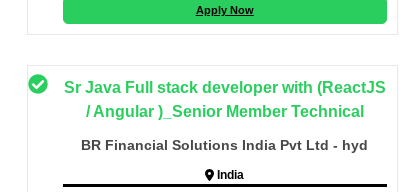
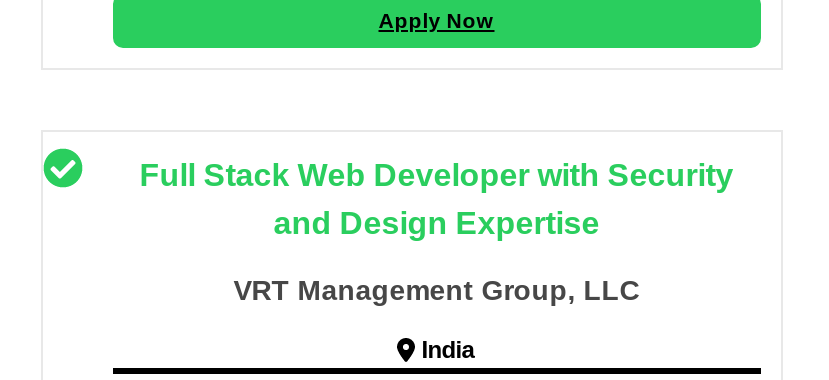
- Sr Java Full stack developer with (ReactJS
- / Angular )_Senior Member Technical
+ Full Stack Web Developer with Security
+ and Design Expertise

- BR Financial Solutions India Pvt Ltd - hyd
+ VRT Management Group, LLC
